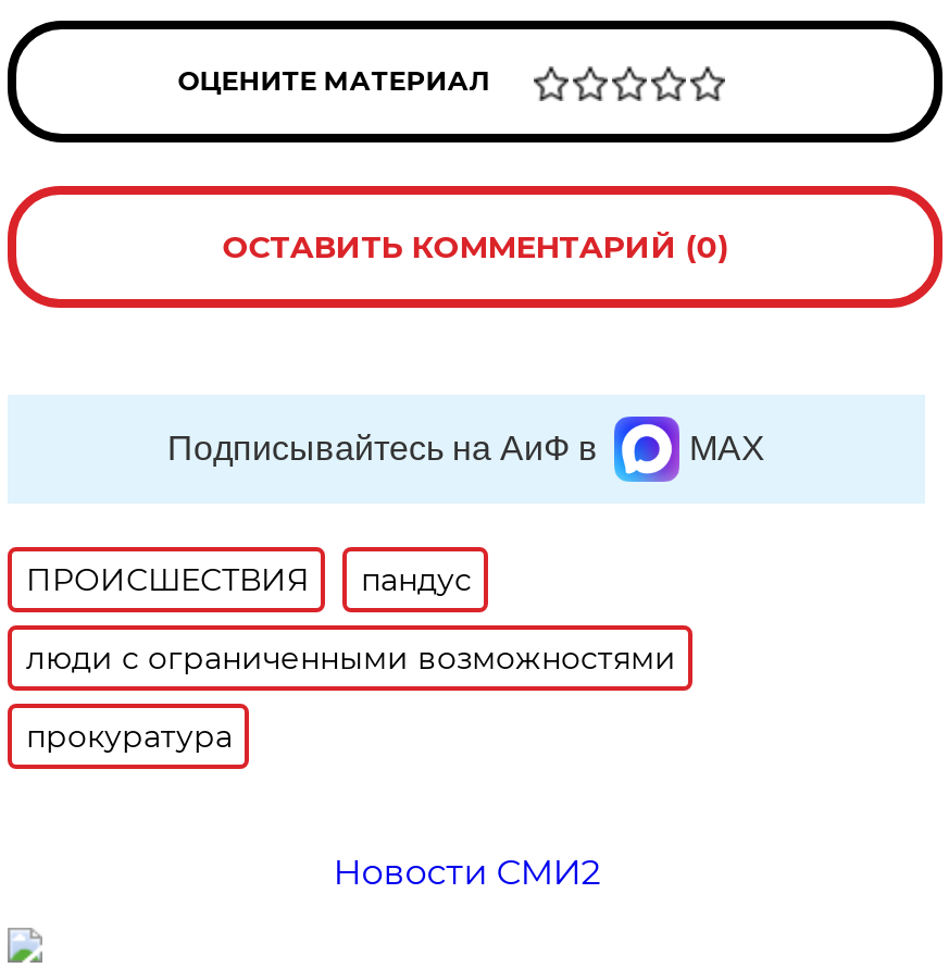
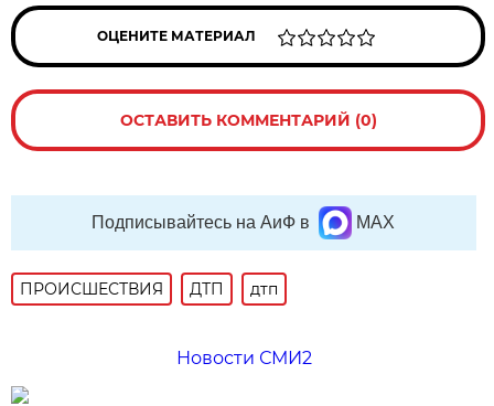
- пандус
- люди с ограниченными возможностями
- прокуратура
+ ДТП
+ дтп
